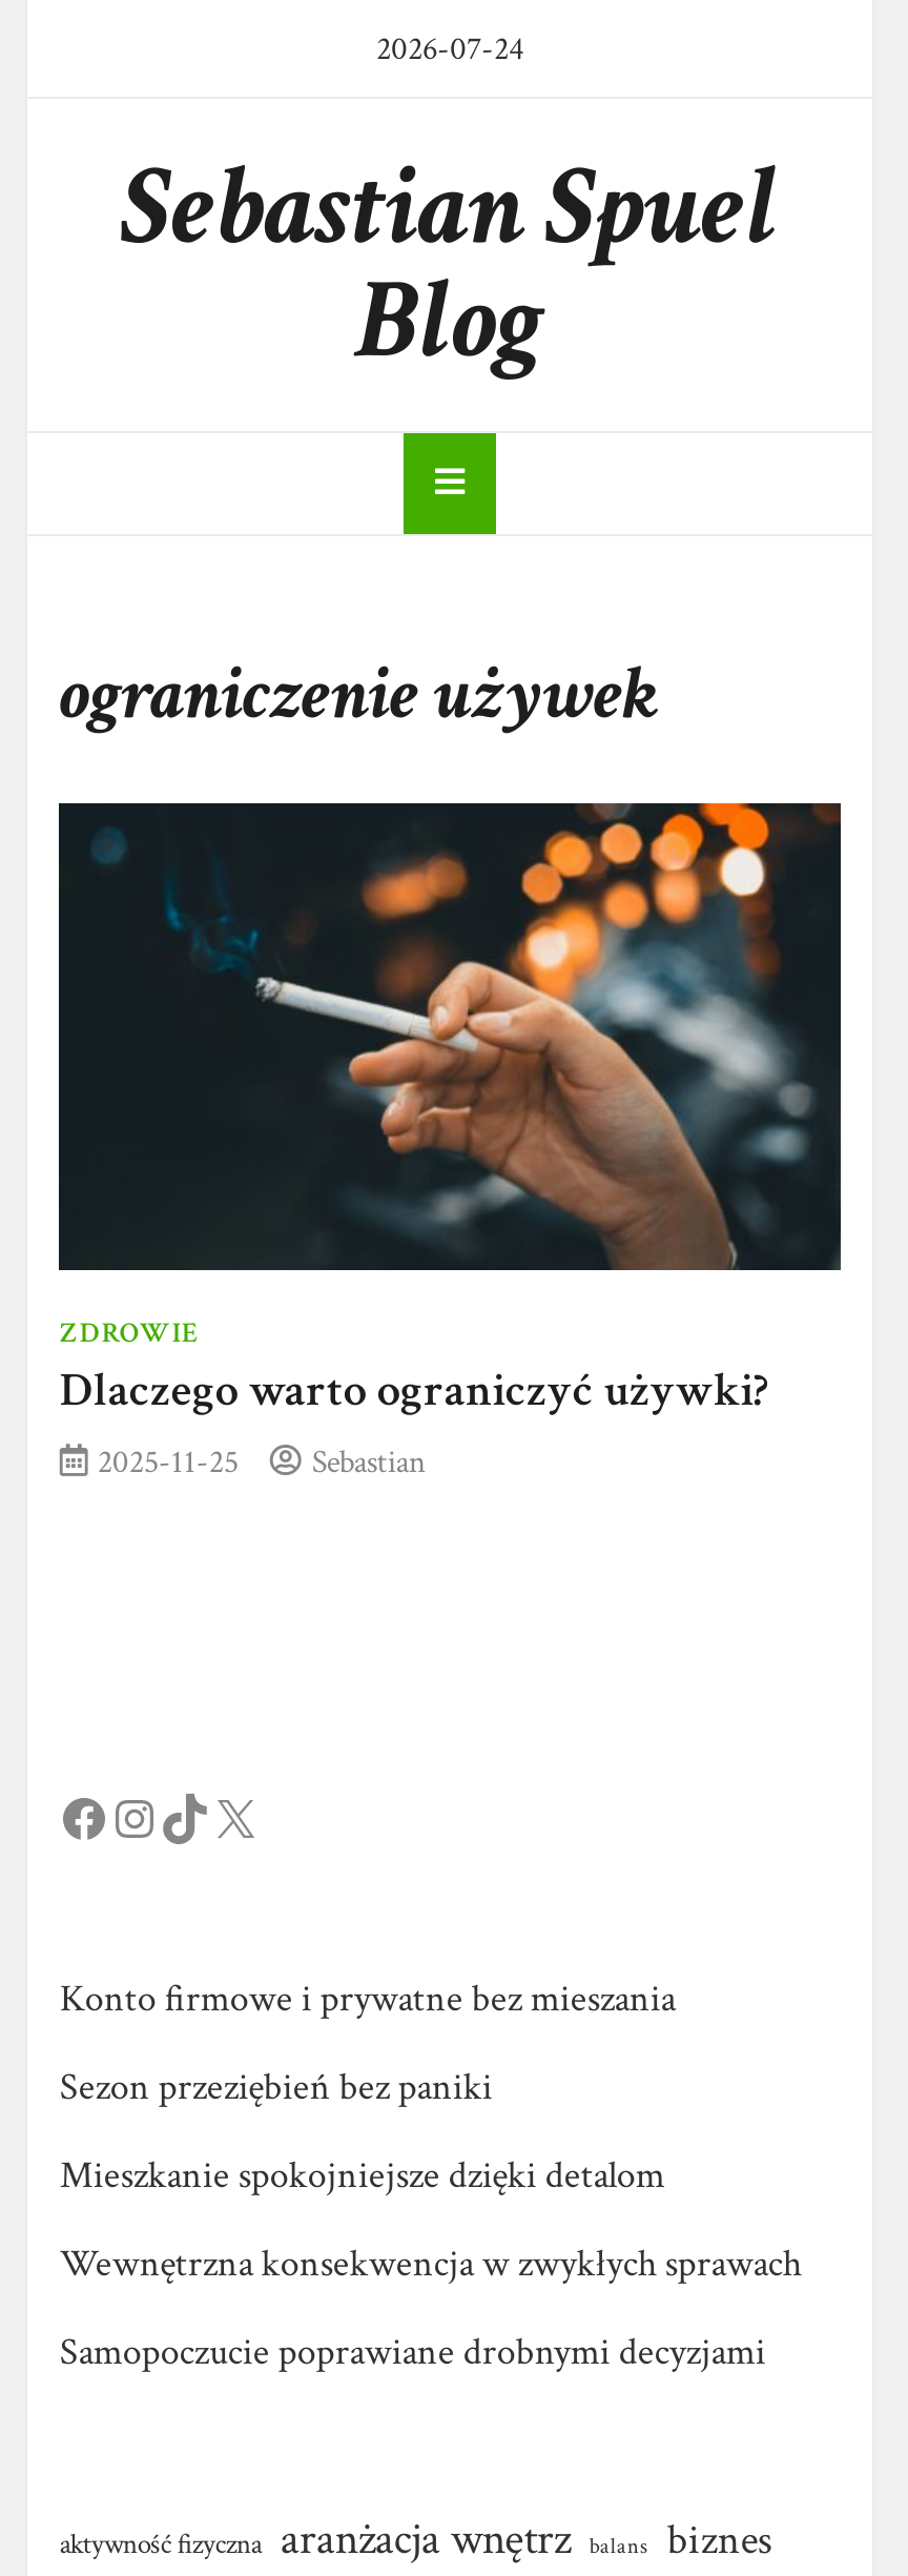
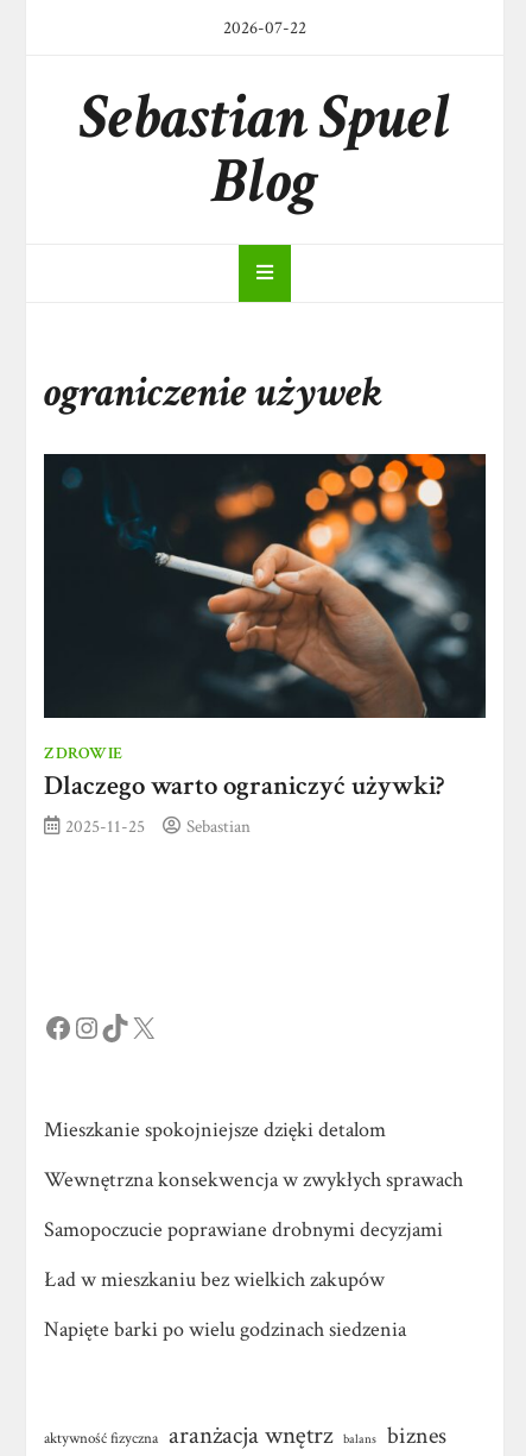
- 2026-07-24
+ 2026-07-22

- Konto firmowe i prywatne bez mieszania
- Sezon przeziębień bez paniki

moved up: Mieszkanie spokojniejsze dzięki detalom | Wewnętrzna konsekwencja w zwykłych sprawach | Samopoczucie poprawiane drobnymi decyzjami

+ Ład w mieszkaniu bez wielkich zakupów
+ Napięte barki po wielu godzinach siedzenia
